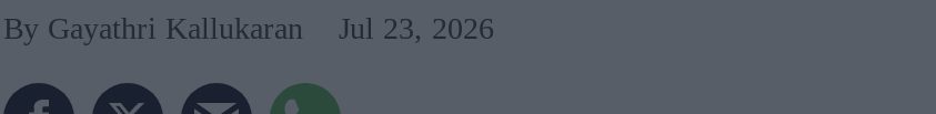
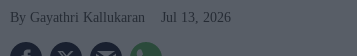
- Gayathri Kallukaran Jul 23, 2026
+ Gayathri Kallukaran Jul 13, 2026
